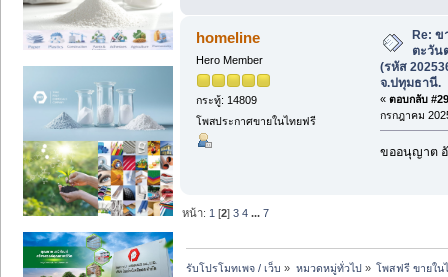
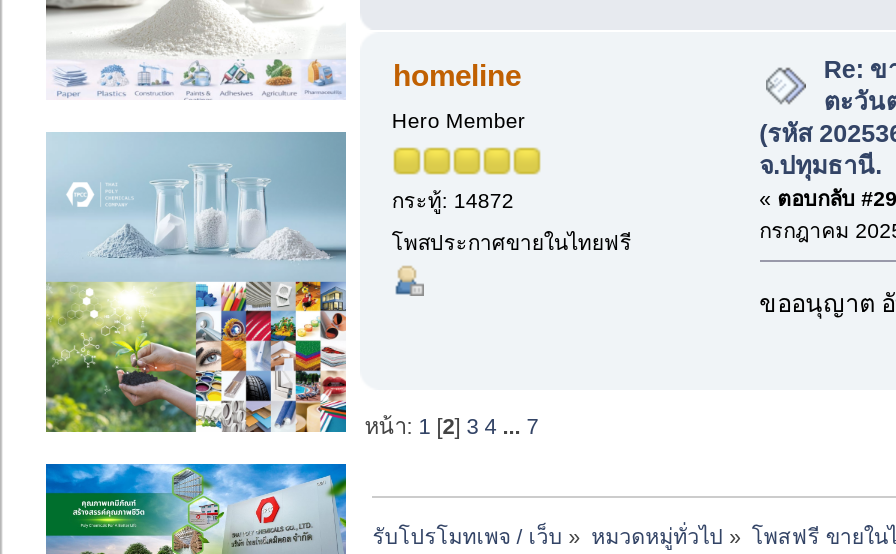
- กระทู้: 14809
+ กระทู้: 14872
